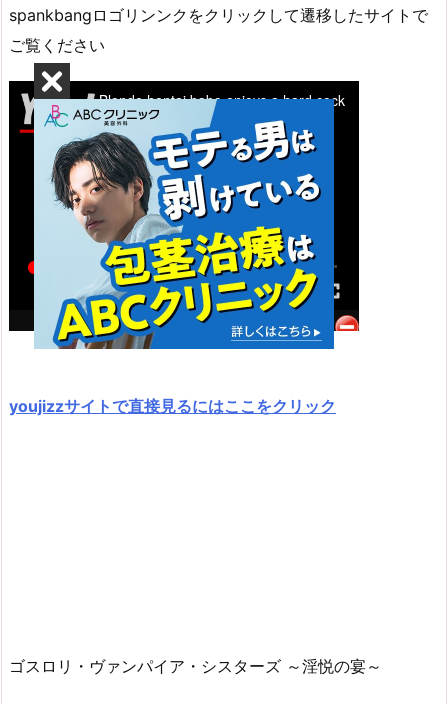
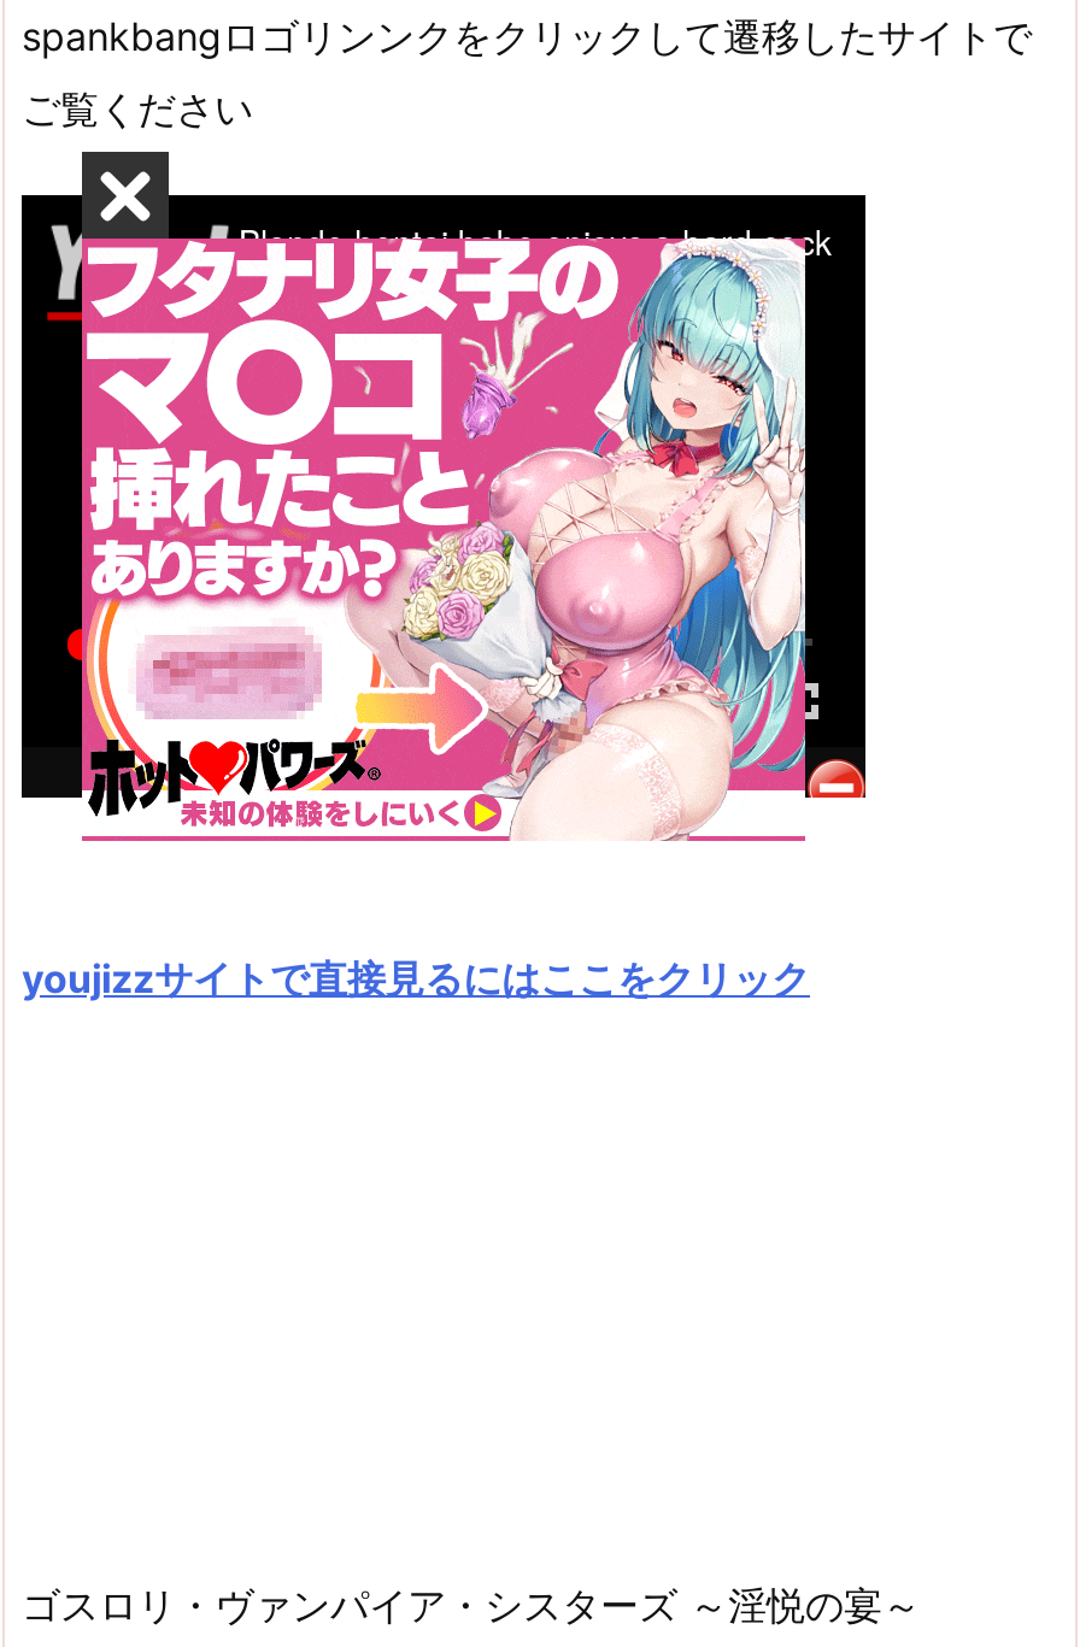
- [image]
+ [image]
